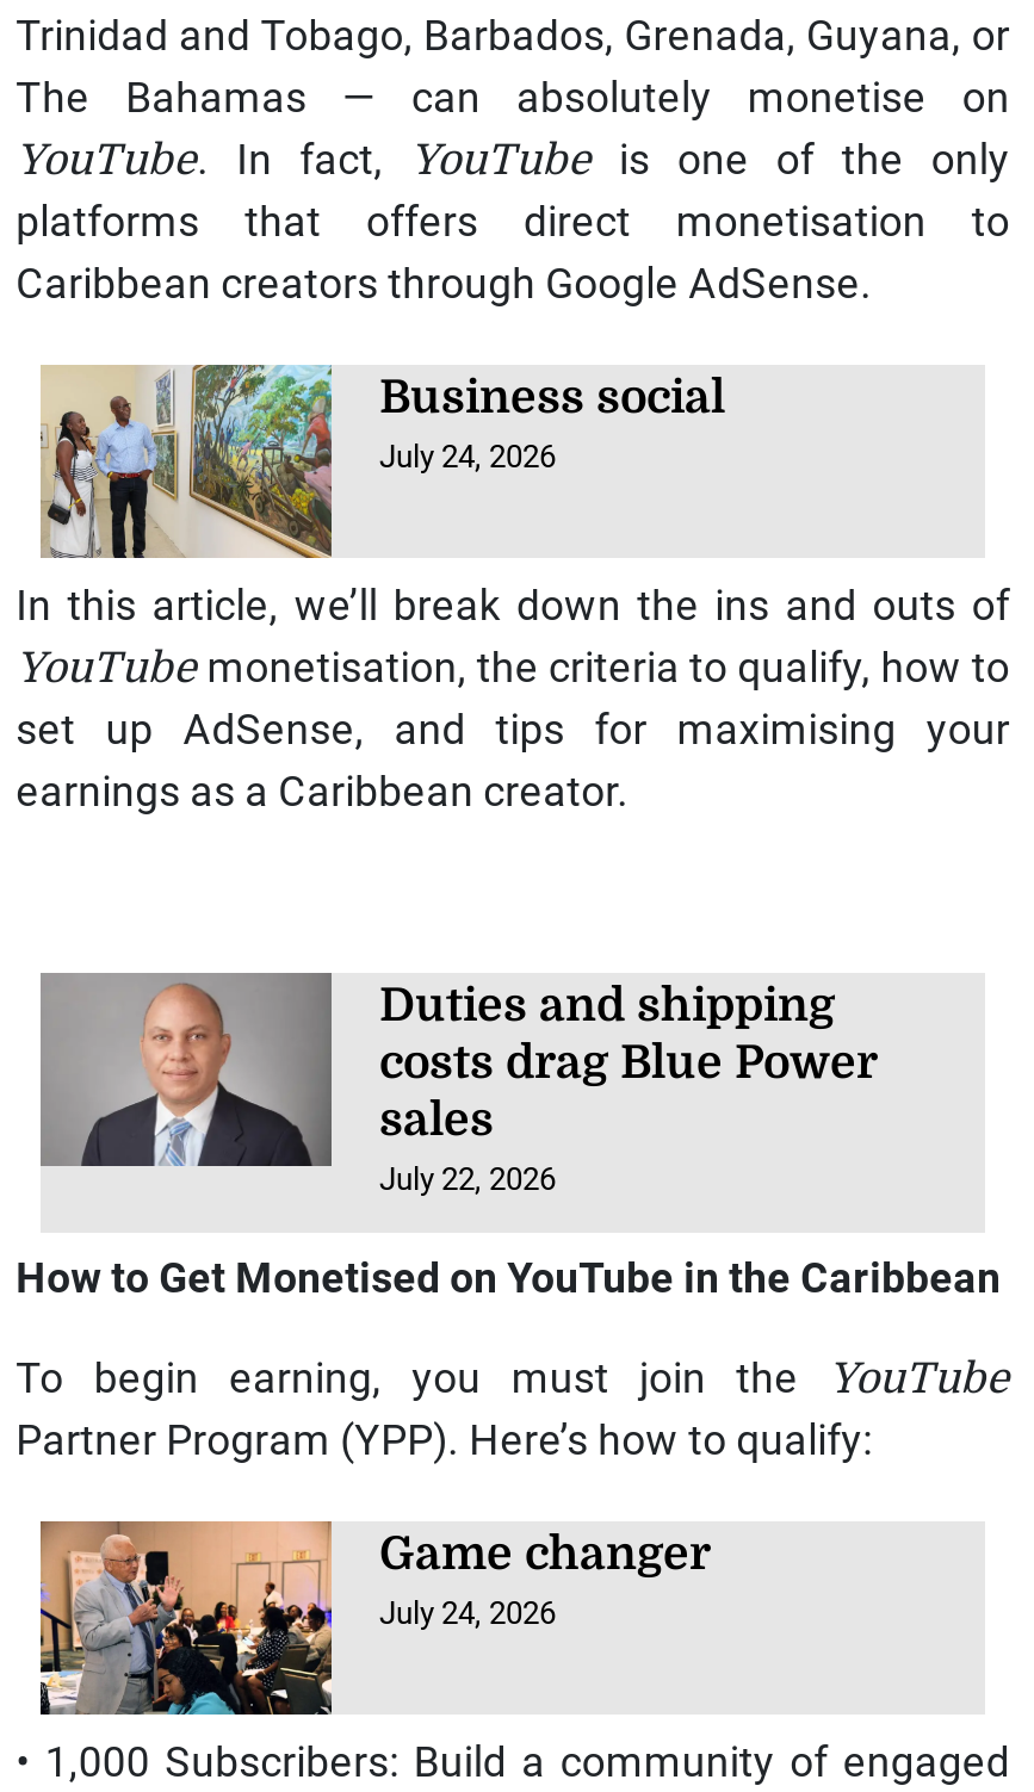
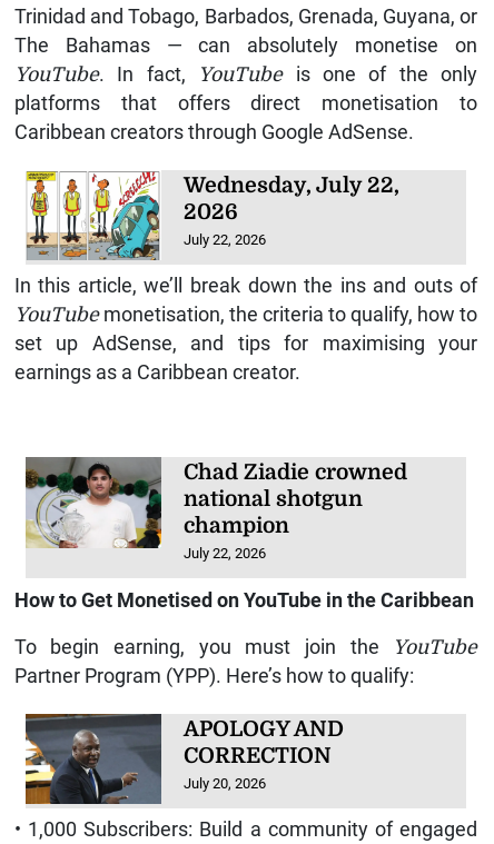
- [image]
- Business social
- July 24, 2026
+ [image]
+ Wednesday, July 22,
+ 2026
+ July 22, 2026

- [image]
- Duties and shipping
- costs drag Blue Power
- sales
+ [image]
+ Chad Ziadie crowned
+ national shotgun
+ champion

- [image]
- Game changer
- July 24, 2026
+ [image]
+ APOLOGY AND
+ CORRECTION
+ July 20, 2026
